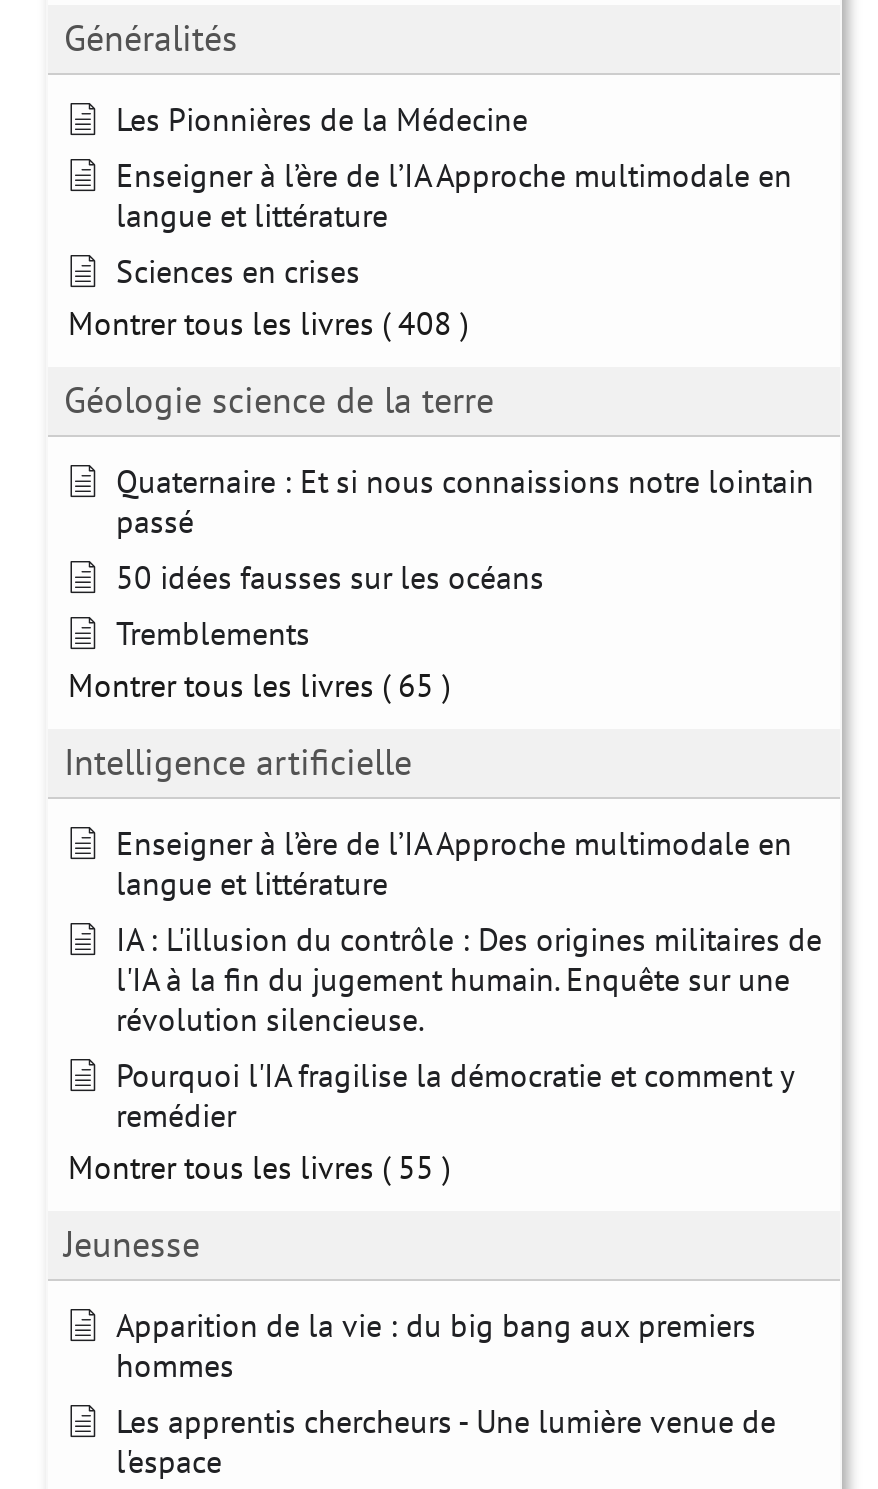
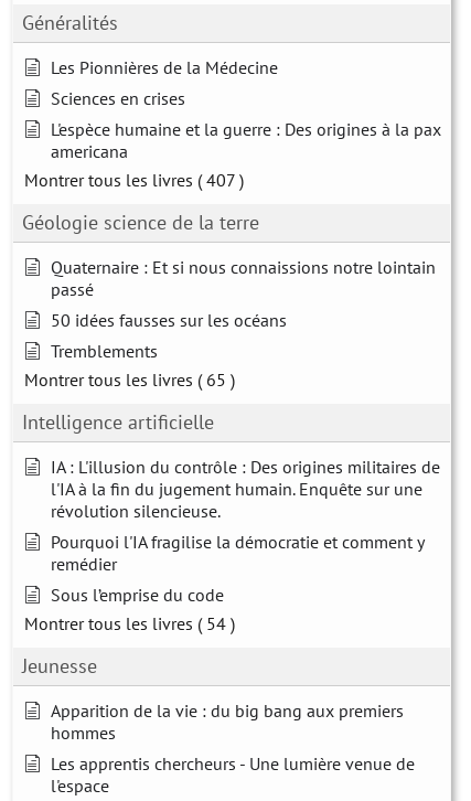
- Enseigner à l’ère de l’IA Approche multimodale en
- langue et littérature

moved up: Sciences en crises

- Montrer tous les livres ( 408 )
+ L'espèce humaine et la guerre : Des origines à la pax
+ americana
+ Montrer tous les livres ( 407 )

- Enseigner à l’ère de l’IA Approche multimodale en
- langue et littérature

moved up: IA : L'illusion du contrôle : Des origines militaires de | l'IA à la fin du jugement humain. Enquête sur une | révolution silencieuse. | Pourquoi l'IA fragilise la démocratie et comment y | remédier

- Montrer tous les livres ( 55 )
+ Sous l’emprise du code
+ Montrer tous les livres ( 54 )
